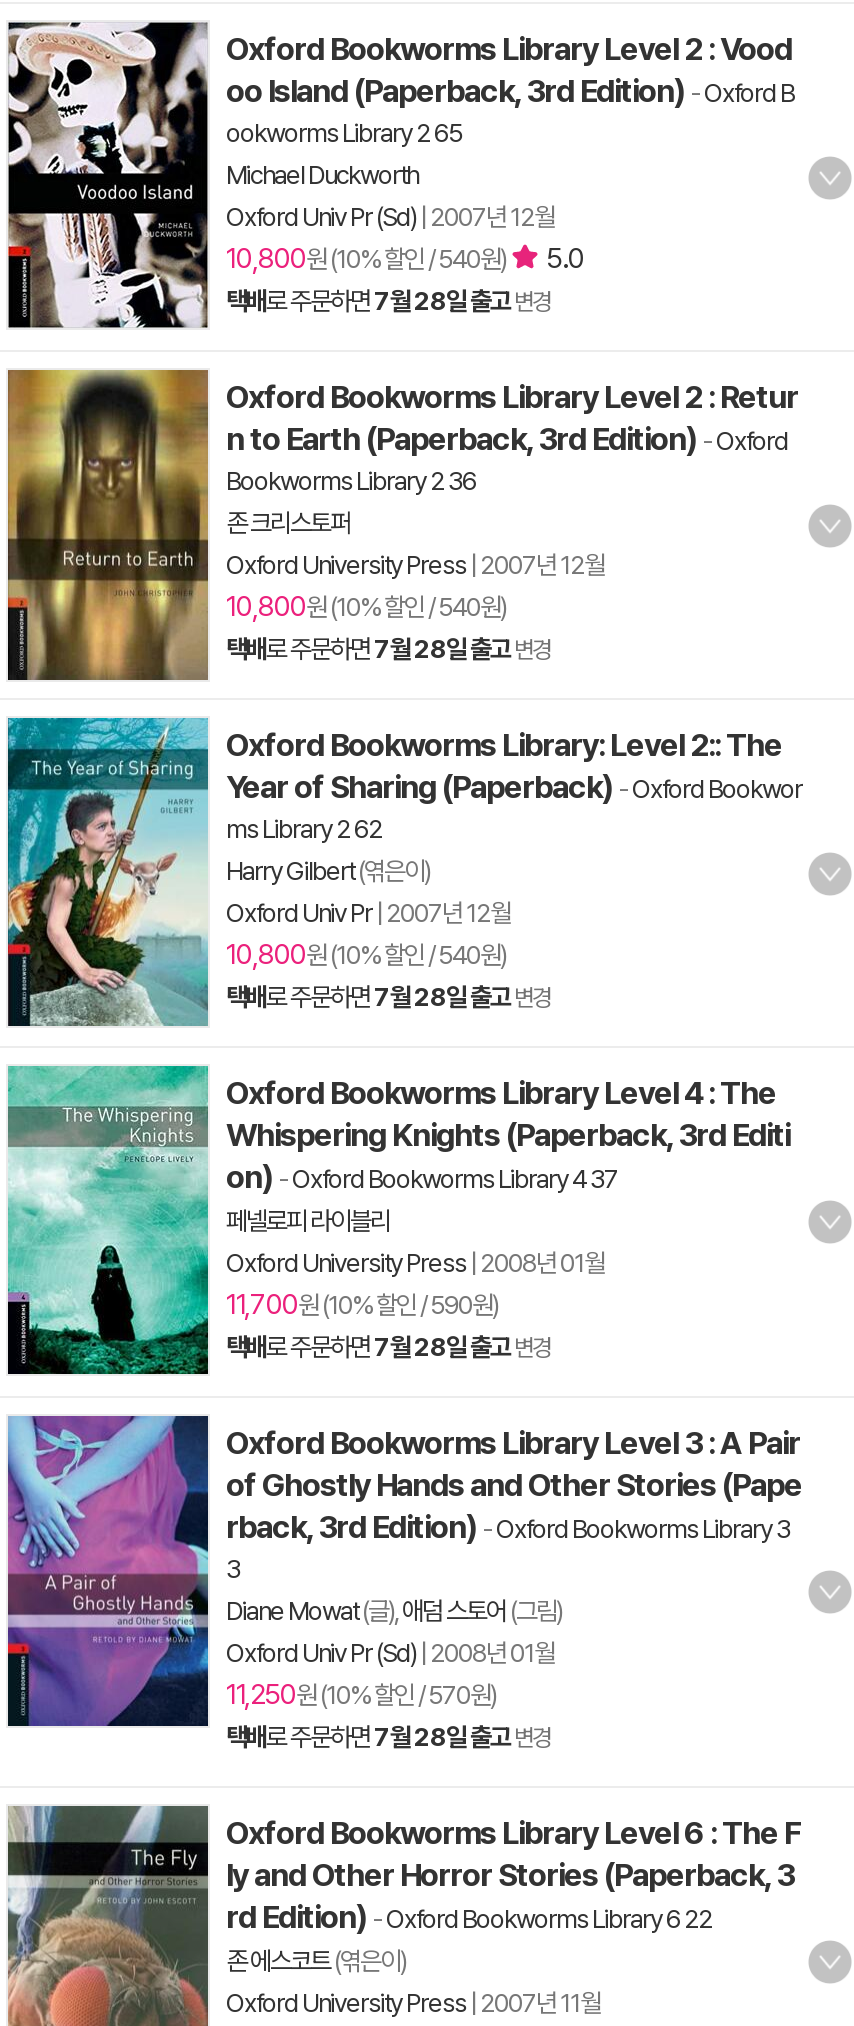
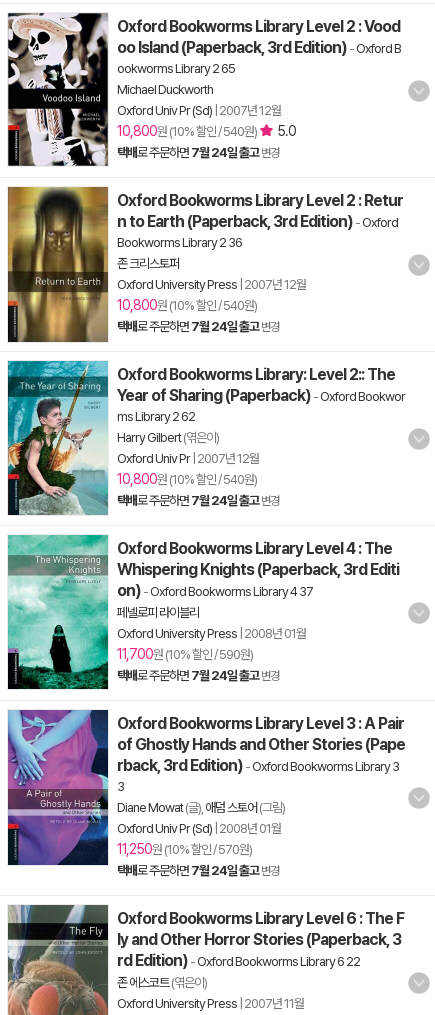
- 택배로 주문하면7월 28일 출고 변경
+ 택배로 주문하면7월 24일 출고 변경

- 택배로 주문하면7월 28일 출고 변경
+ 택배로 주문하면7월 24일 출고 변경

- 택배로 주문하면7월 28일 출고 변경
+ 택배로 주문하면7월 24일 출고 변경

- 택배로 주문하면7월 28일 출고 변경
+ 택배로 주문하면7월 24일 출고 변경

- 택배로 주문하면7월 28일 출고 변경
+ 택배로 주문하면7월 24일 출고 변경
